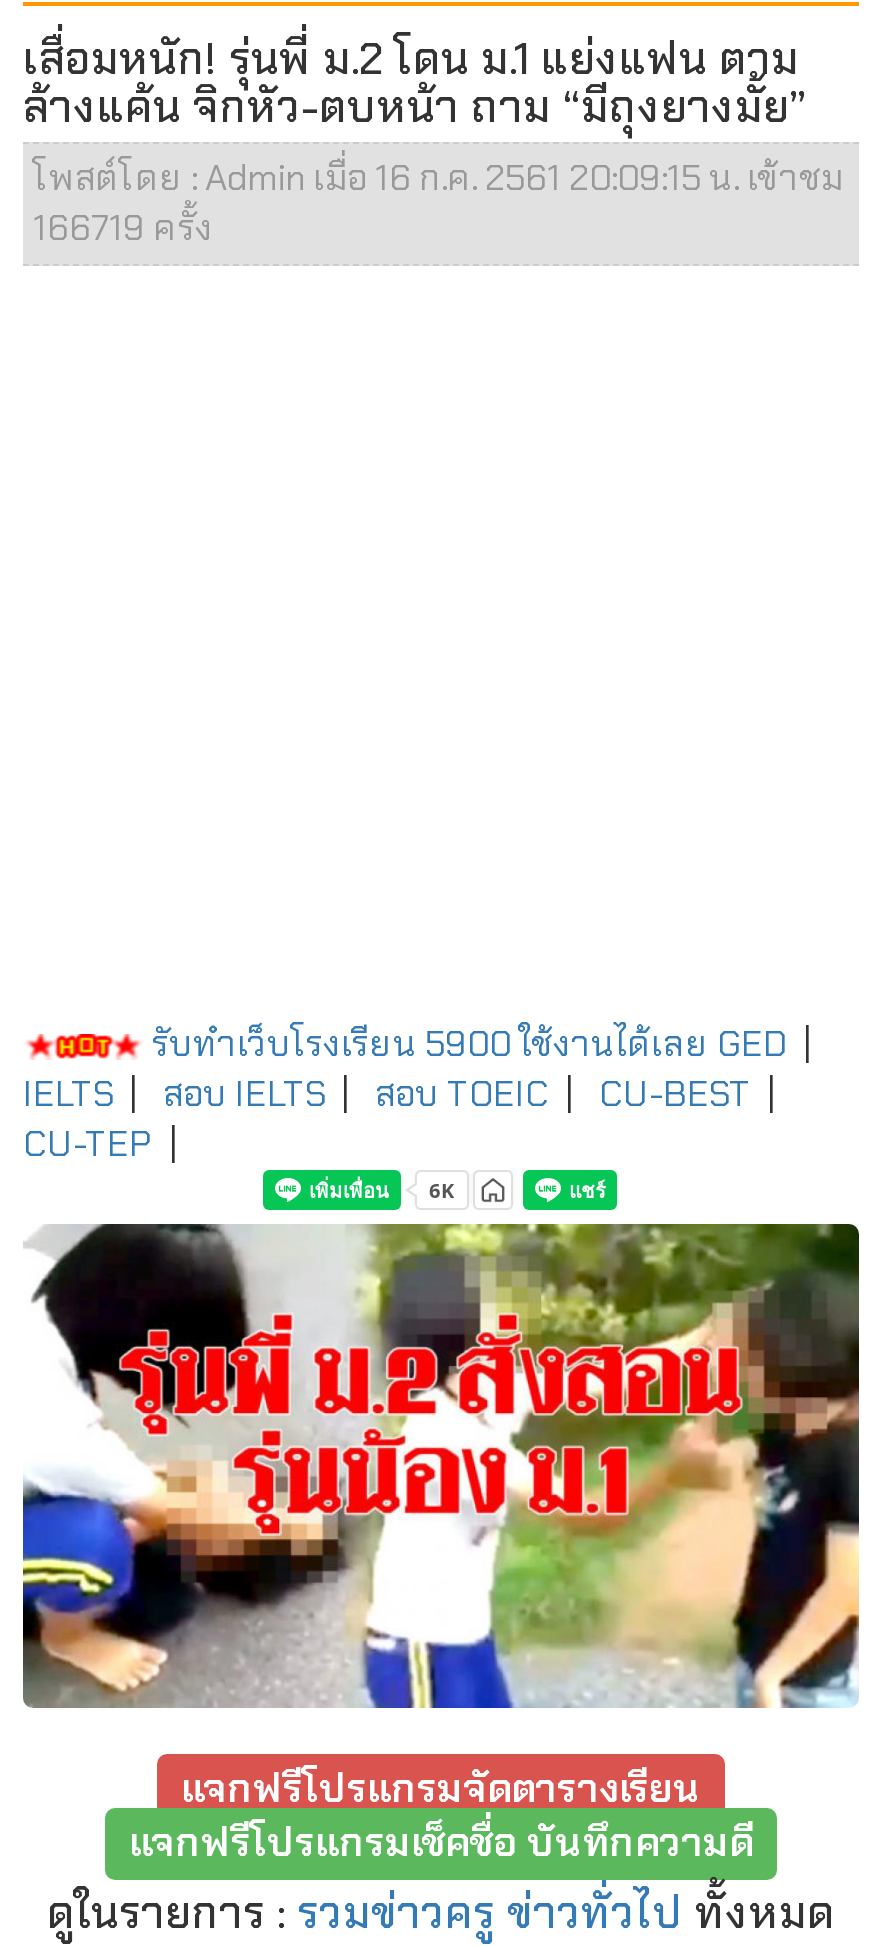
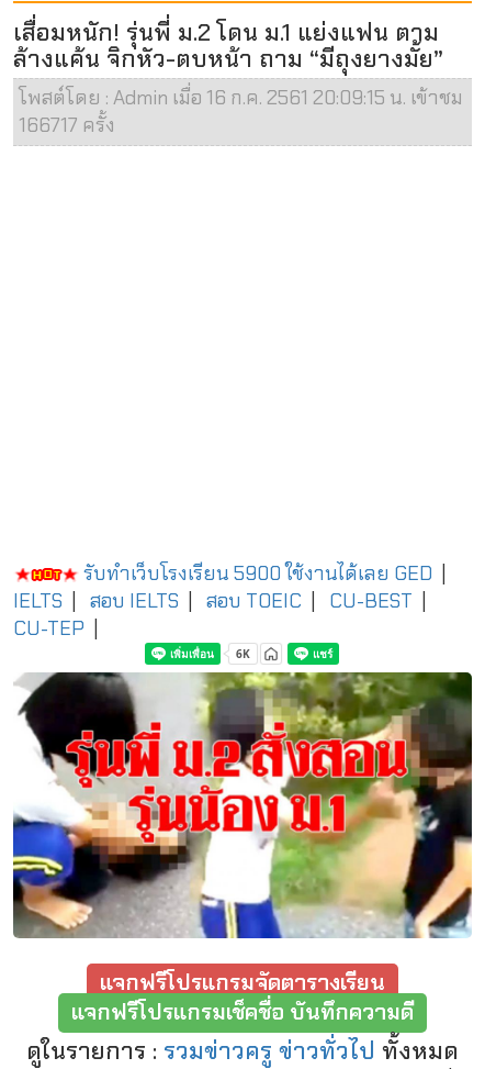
- 166719 ครั้ง
+ 166717 ครั้ง
